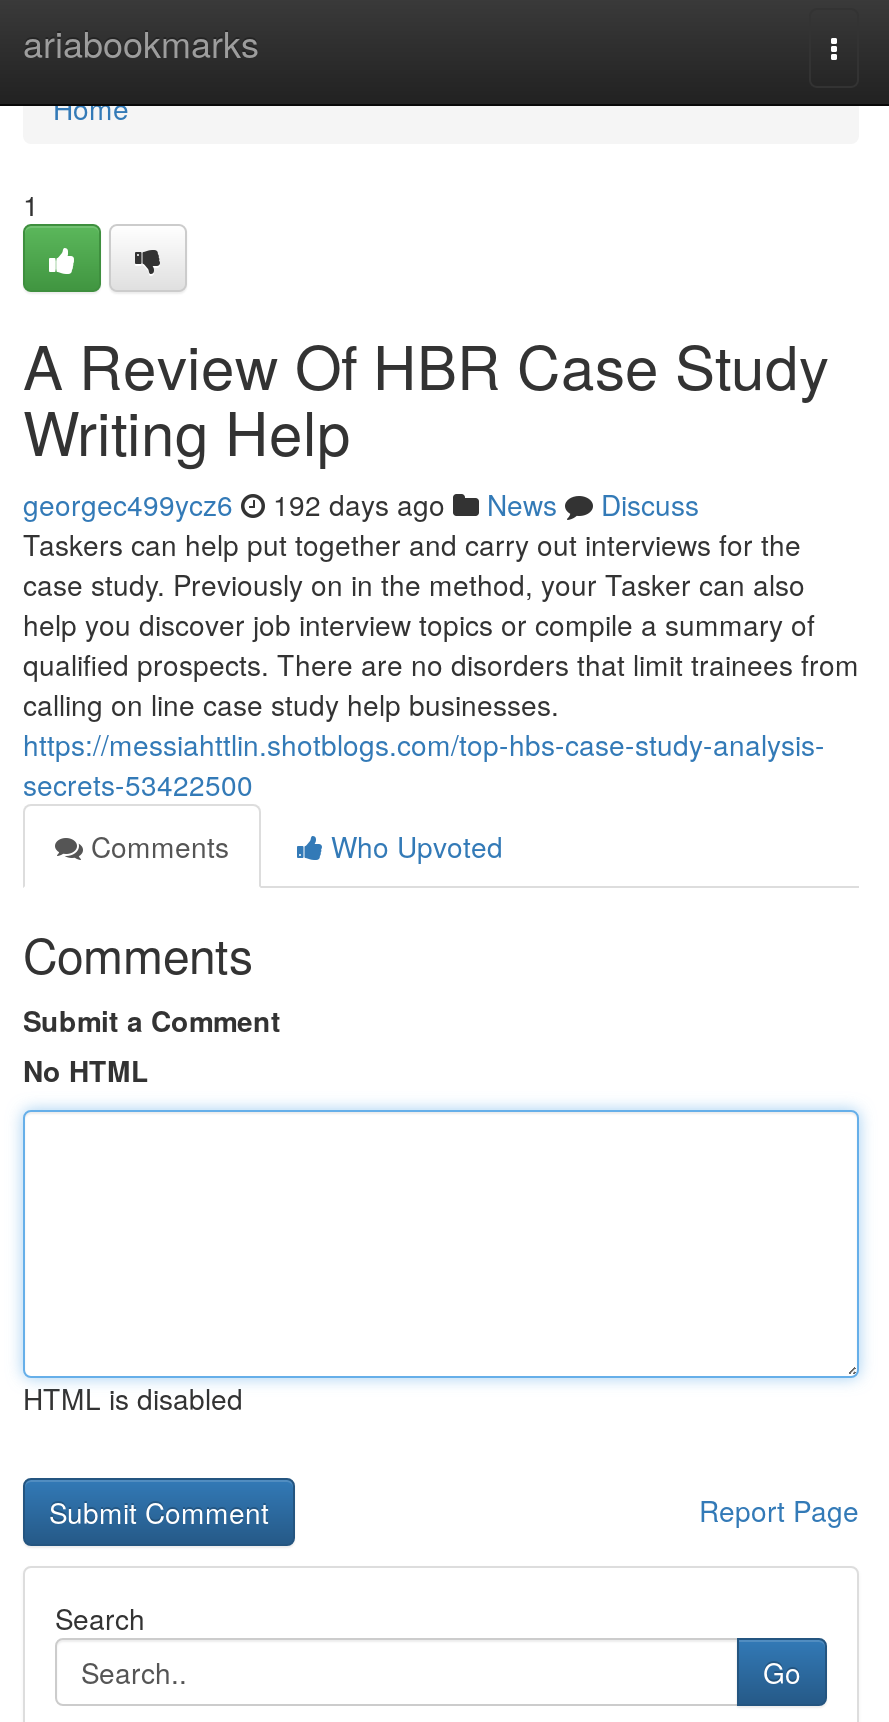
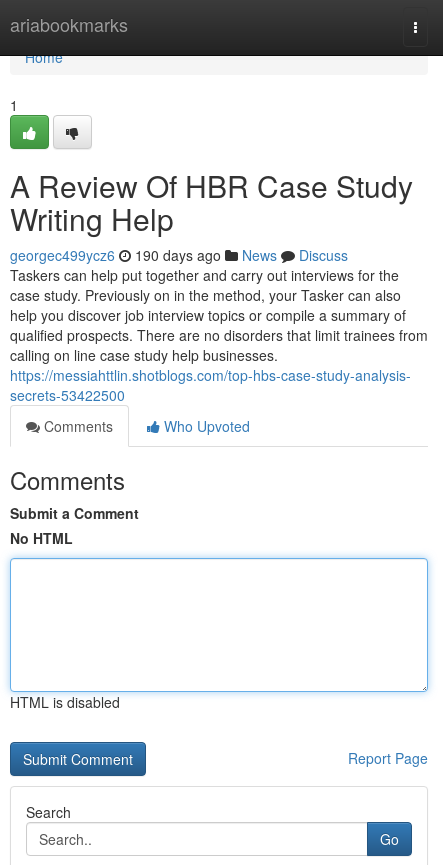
- georgec499ycz6 192 days ago News Discuss
+ georgec499ycz6 190 days ago News Discuss
